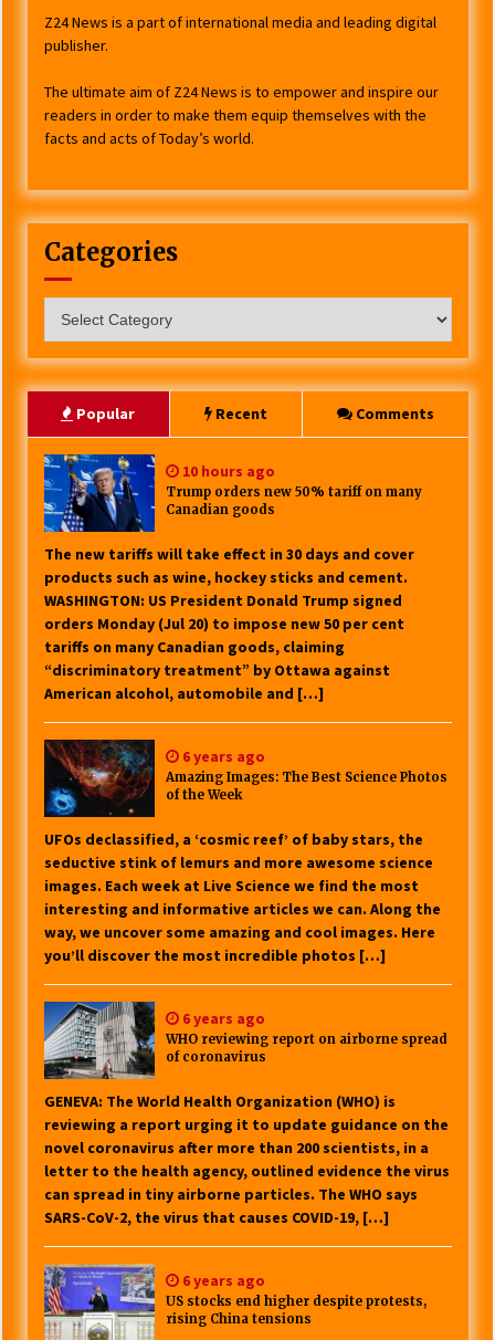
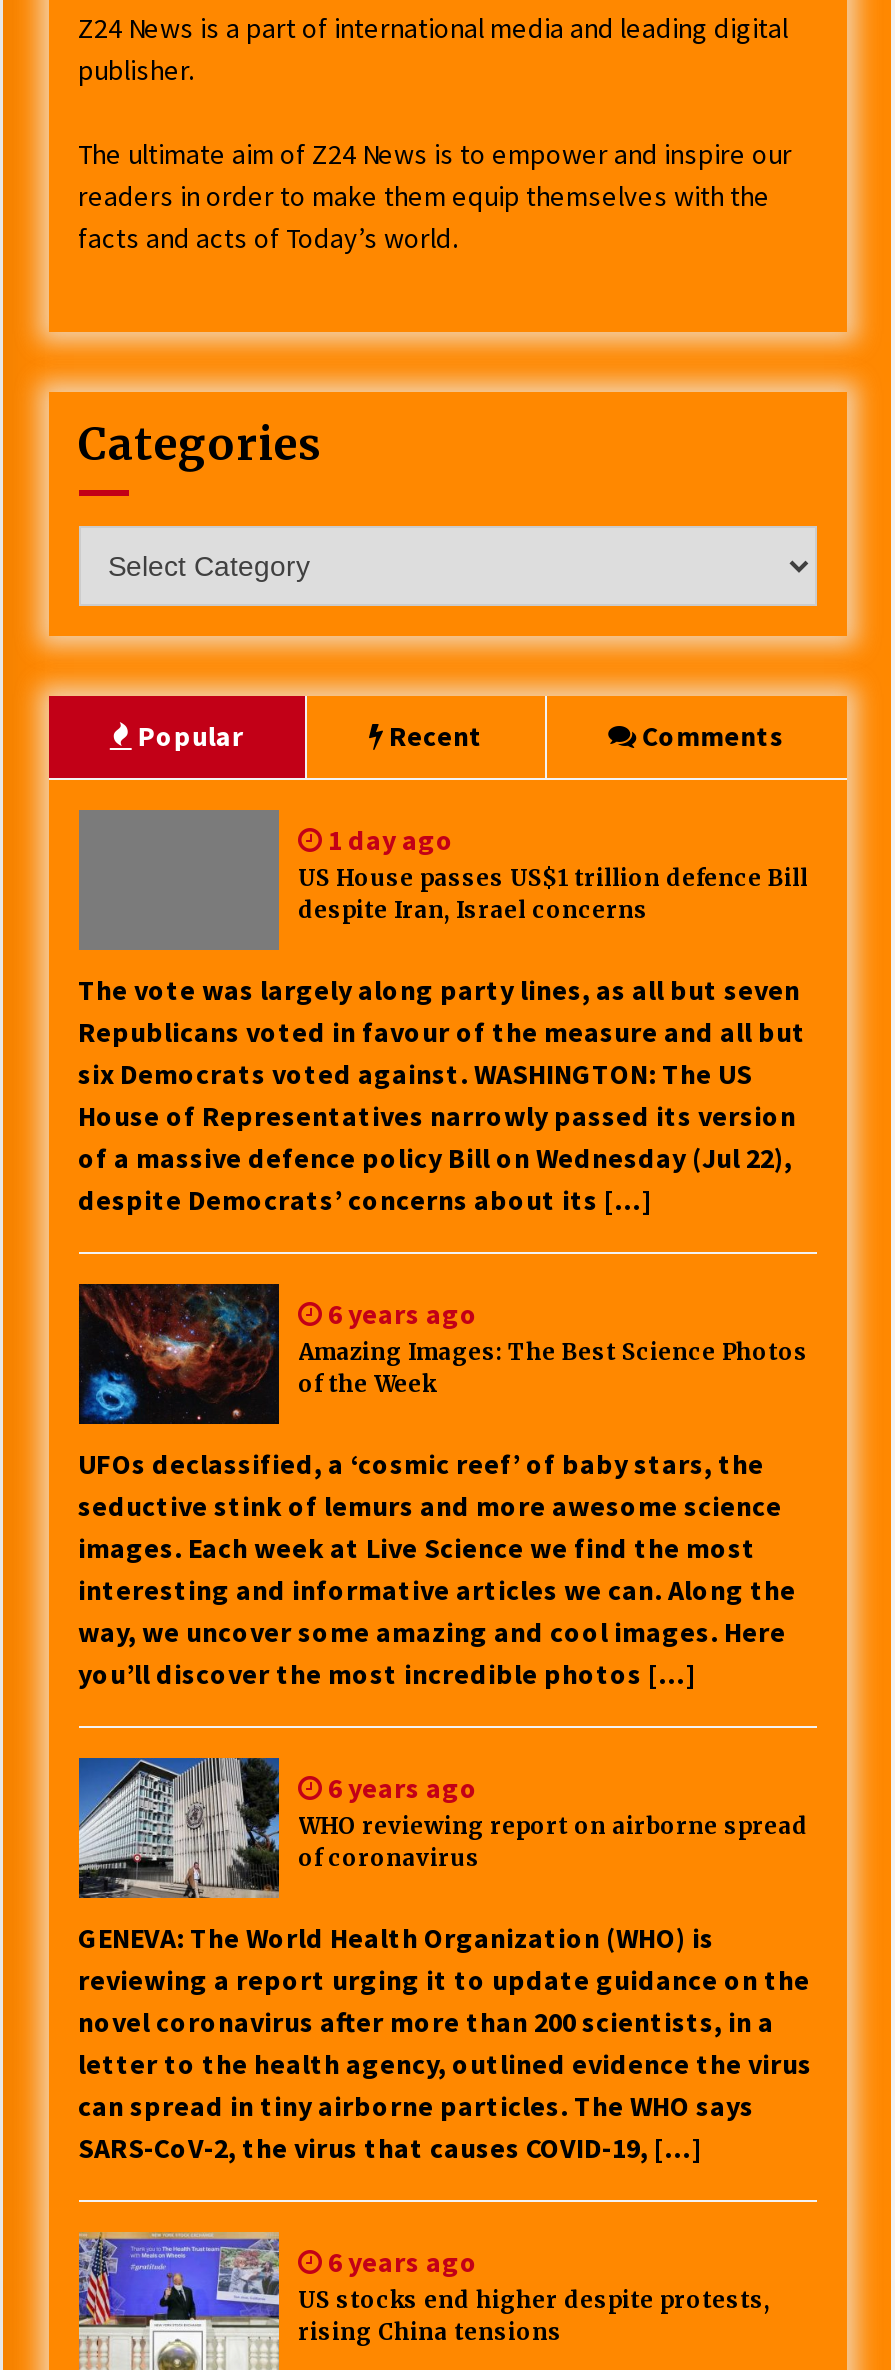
- [image]

- 10 hours ago
- Trump orders new 50% tariff on many
- Canadian goods
+ 1 day ago
+ US House passes US$1 trillion defence Bill
+ despite Iran, Israel concerns

- The new tariffs will take effect in 30 days and cover
- products such as wine, hockey sticks and cement.
- WASHINGTON: US President Donald Trump signed
- orders Monday (Jul 20) to impose new 50 per cent
- tariffs on many Canadian goods, claiming
- “discriminatory treatment” by Ottawa against
- American alcohol, automobile and […]
+ The vote was largely along party lines, as all but seven
+ Republicans voted in favour of the measure and all but
+ six Democrats voted against. WASHINGTON: The US
+ House of Representatives narrowly passed its version
+ of a massive defence policy Bill on Wednesday (Jul 22),
+ despite Democrats’ concerns about its […]
